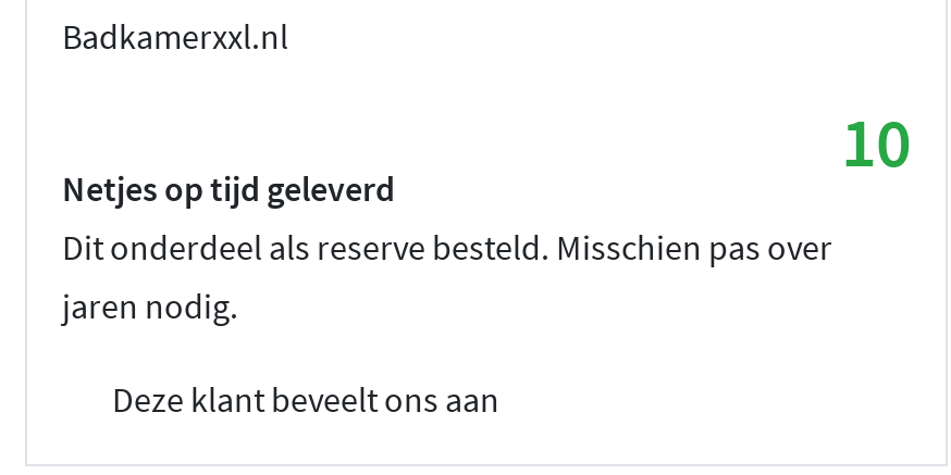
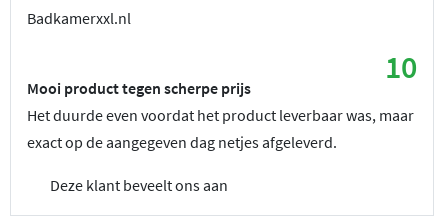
- Netjes op tijd geleverd
- Dit onderdeel als reserve besteld. Misschien pas over
- jaren nodig.
+ Mooi product tegen scherpe prijs
+ Het duurde even voordat het product leverbaar was, maar
+ exact op de aangegeven dag netjes afgeleverd.
